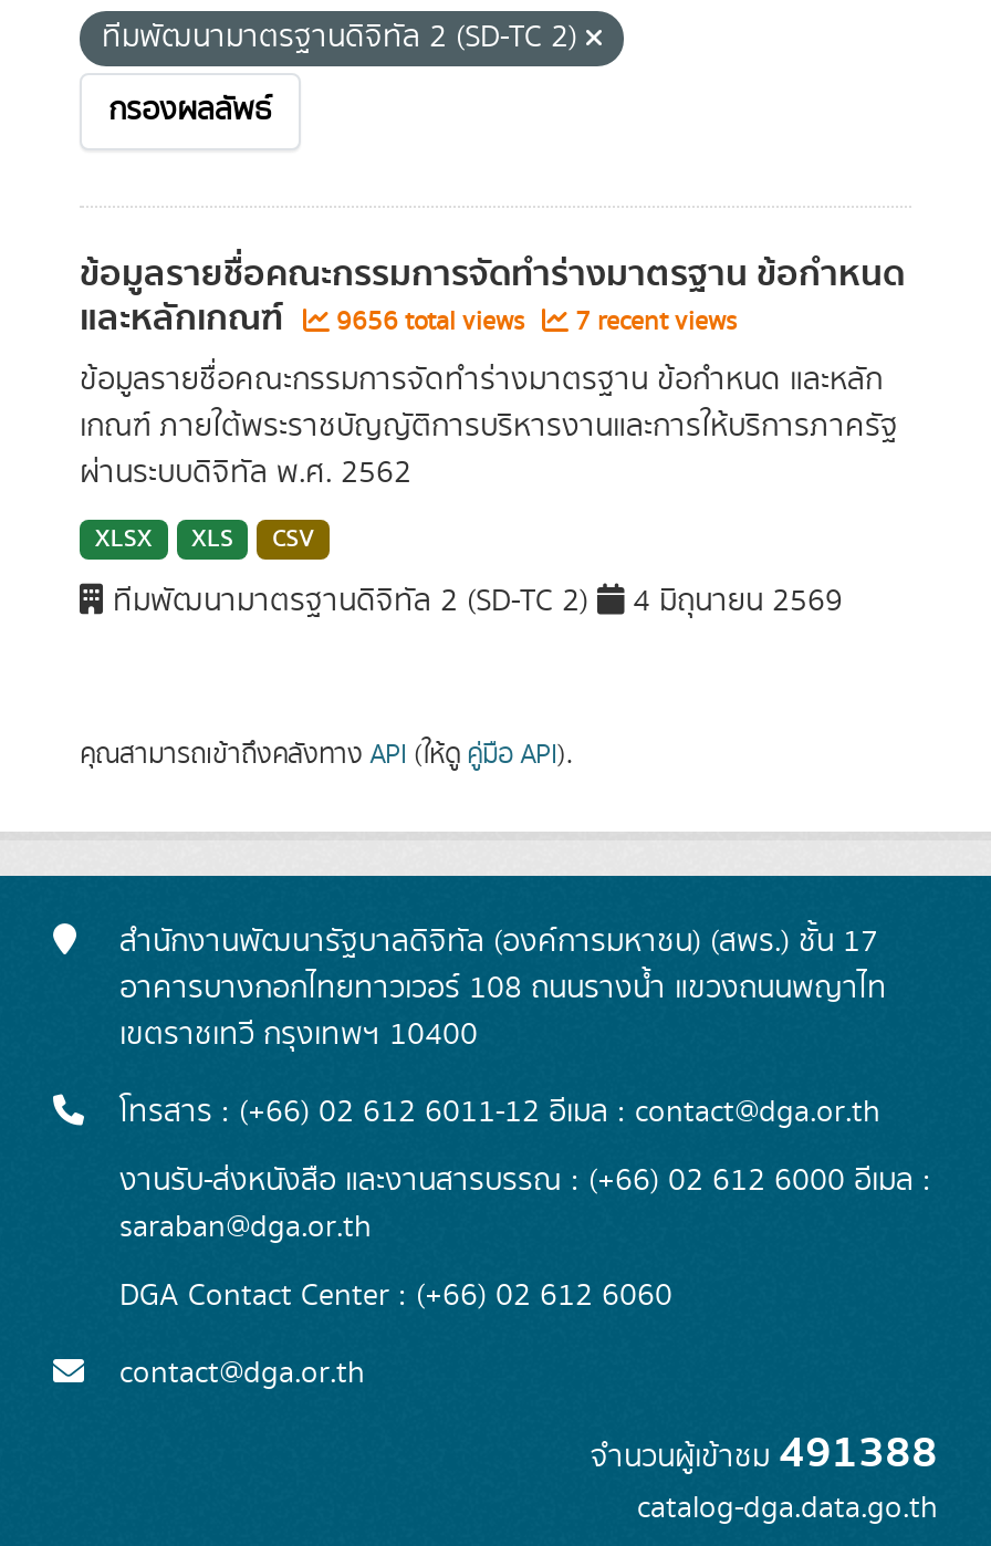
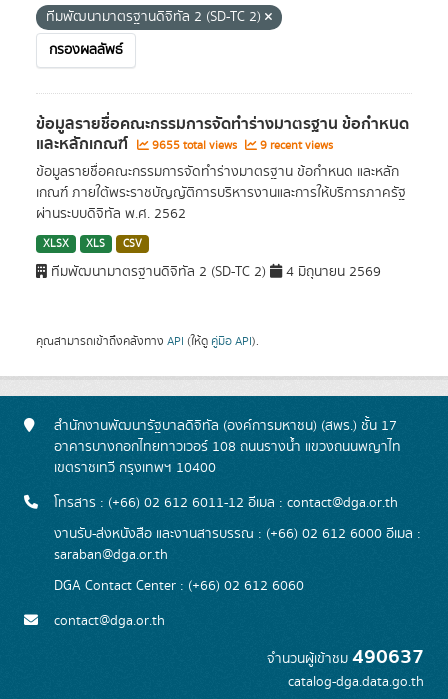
- 9656 total views
+ 9655 total views

- 7 recent views
+ 9 recent views

- จำนวนผู้เข้าชม491388
+ จำนวนผู้เข้าชม490637
